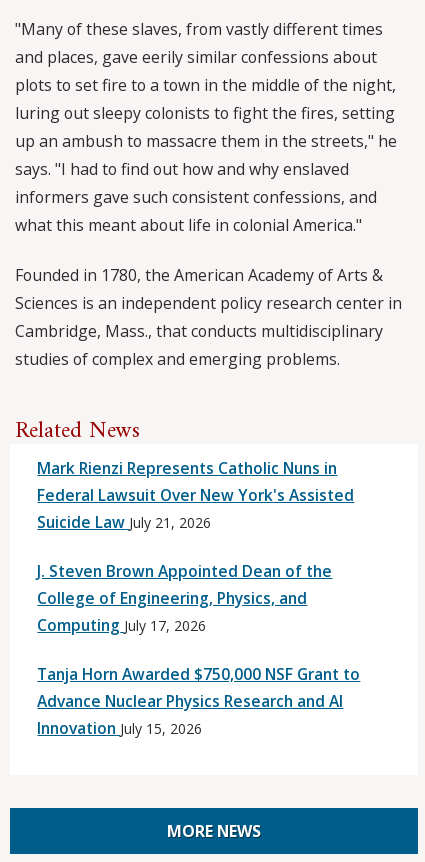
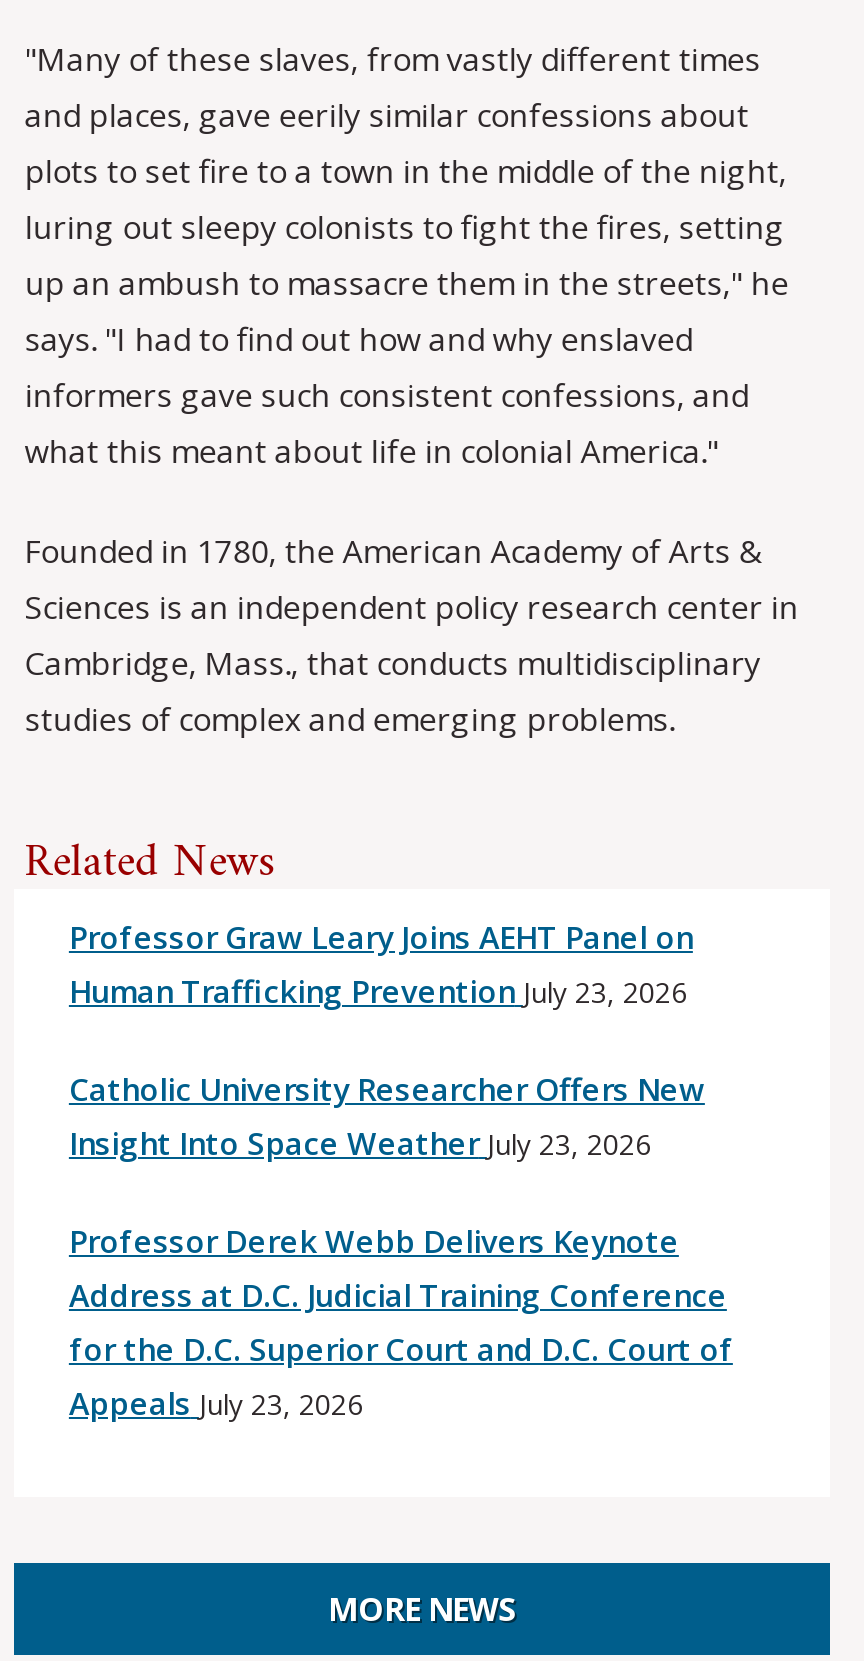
- Mark Rienzi Represents Catholic Nuns in
- Federal Lawsuit Over New York's Assisted
- Suicide Law July 21, 2026
+ Professor Graw Leary Joins AEHT Panel on
+ Human Trafficking Prevention July 23, 2026

- J. Steven Brown Appointed Dean of the
- College of Engineering, Physics, and
- Computing July 17, 2026
+ Catholic University Researcher Offers New
+ Insight Into Space Weather July 23, 2026

- Tanja Horn Awarded $750,000 NSF Grant to
- Advance Nuclear Physics Research and AI
- Innovation July 15, 2026
+ Professor Derek Webb Delivers Keynote
+ Address at D.C. Judicial Training Conference
+ for the D.C. Superior Court and D.C. Court of
+ Appeals July 23, 2026
